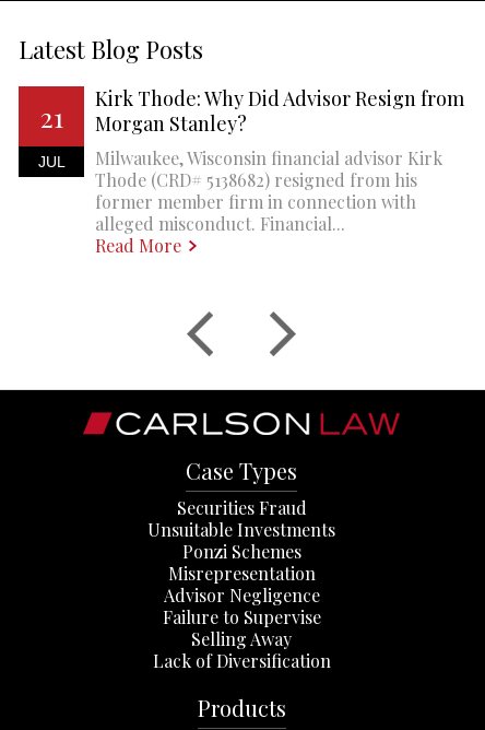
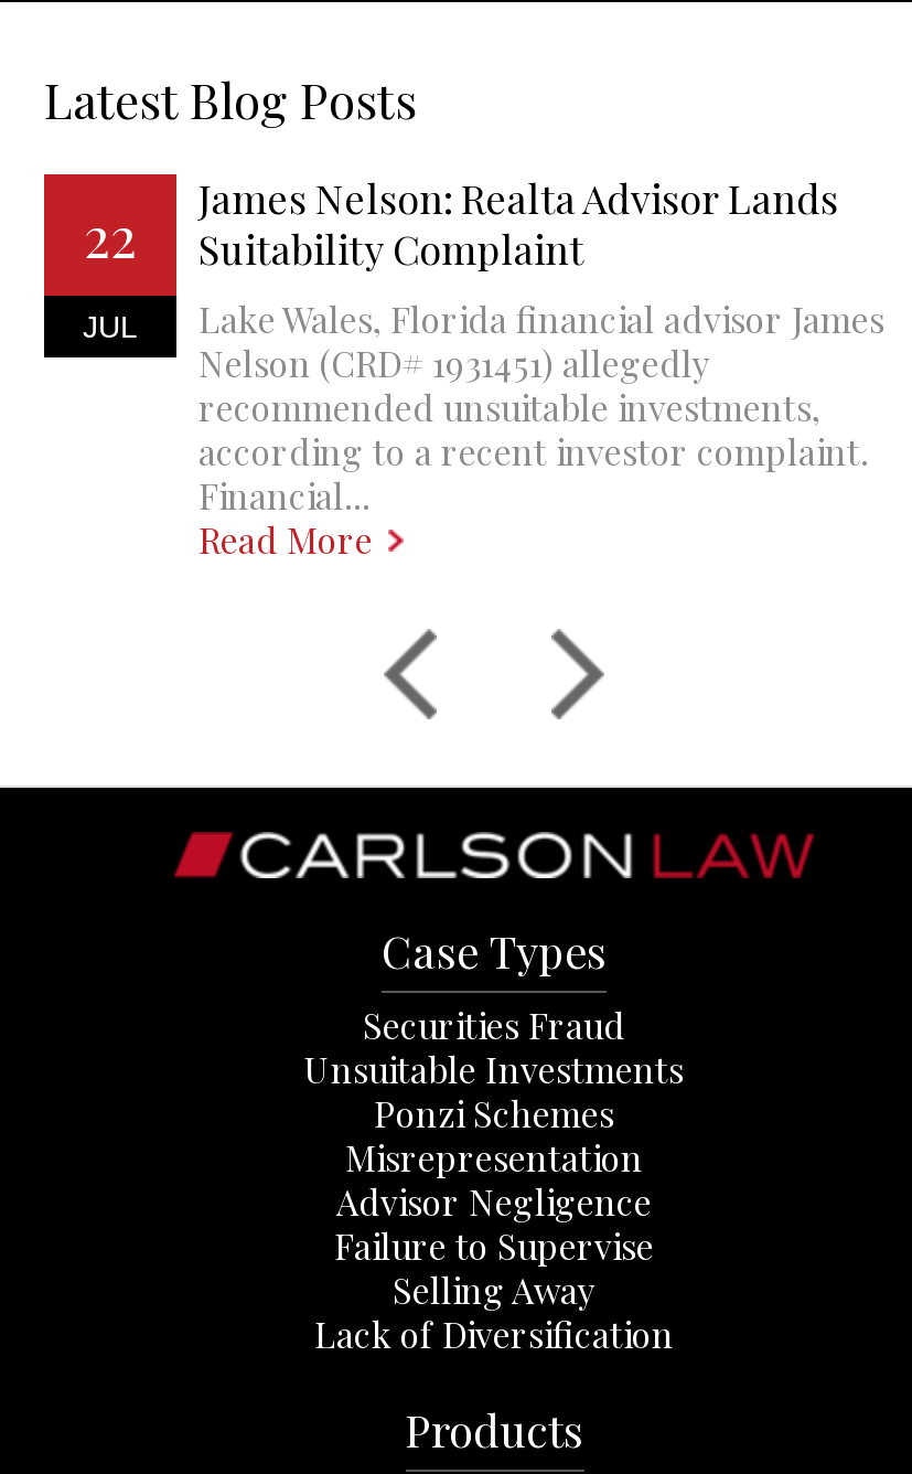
- Kirk Thode: Why Did Advisor Resign from
- Morgan Stanley?
- Milwaukee, Wisconsin financial advisor Kirk
- Thode (CRD# 5138682) resigned from his
- former member firm in connection with
- alleged misconduct. Financial...
+ James Nelson: Realta Advisor Lands
+ Suitability Complaint
+ Lake Wales, Florida financial advisor James
+ Nelson (CRD# 1931451) allegedly
+ recommended unsuitable investments,
+ according to a recent investor complaint.
+ Financial...

- 21
+ 22

moved down: Read More
